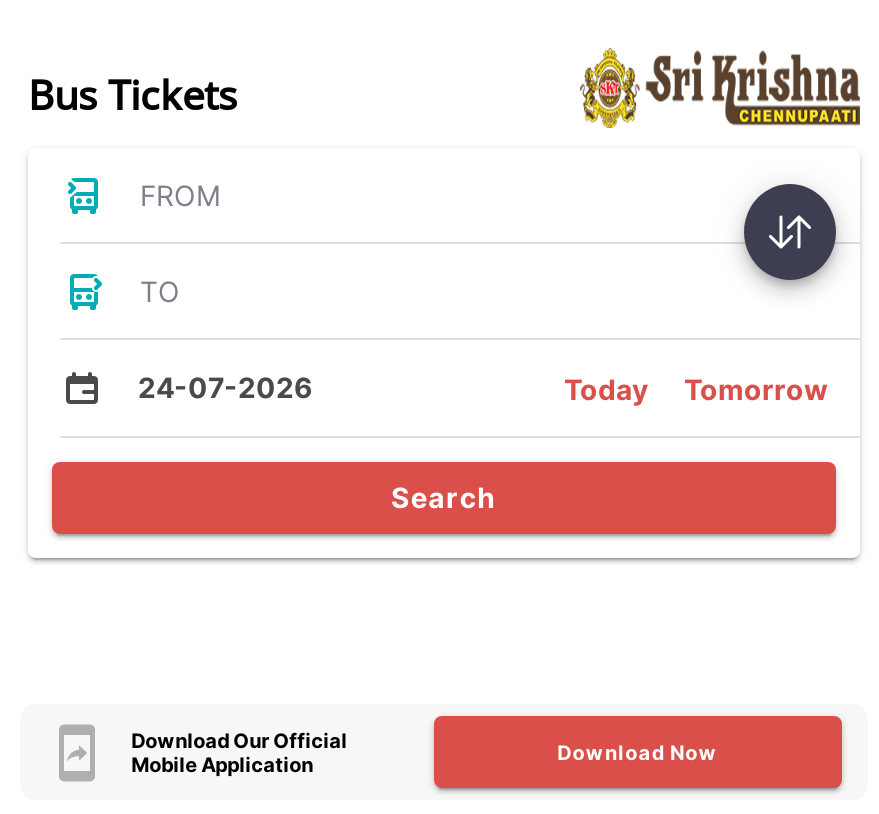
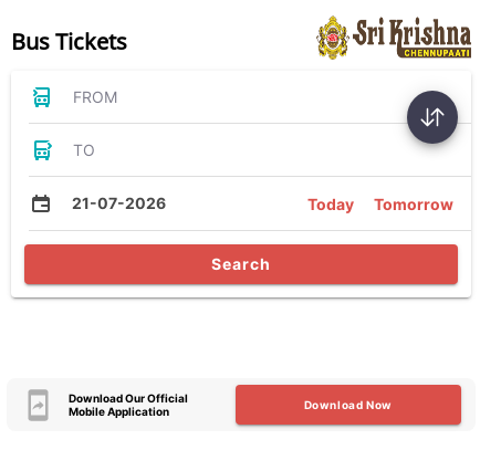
- 24-07-2026
+ 21-07-2026
